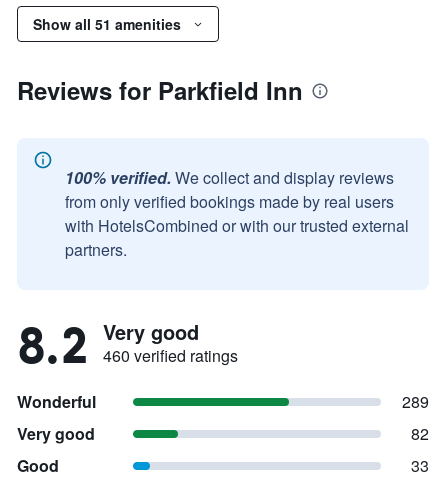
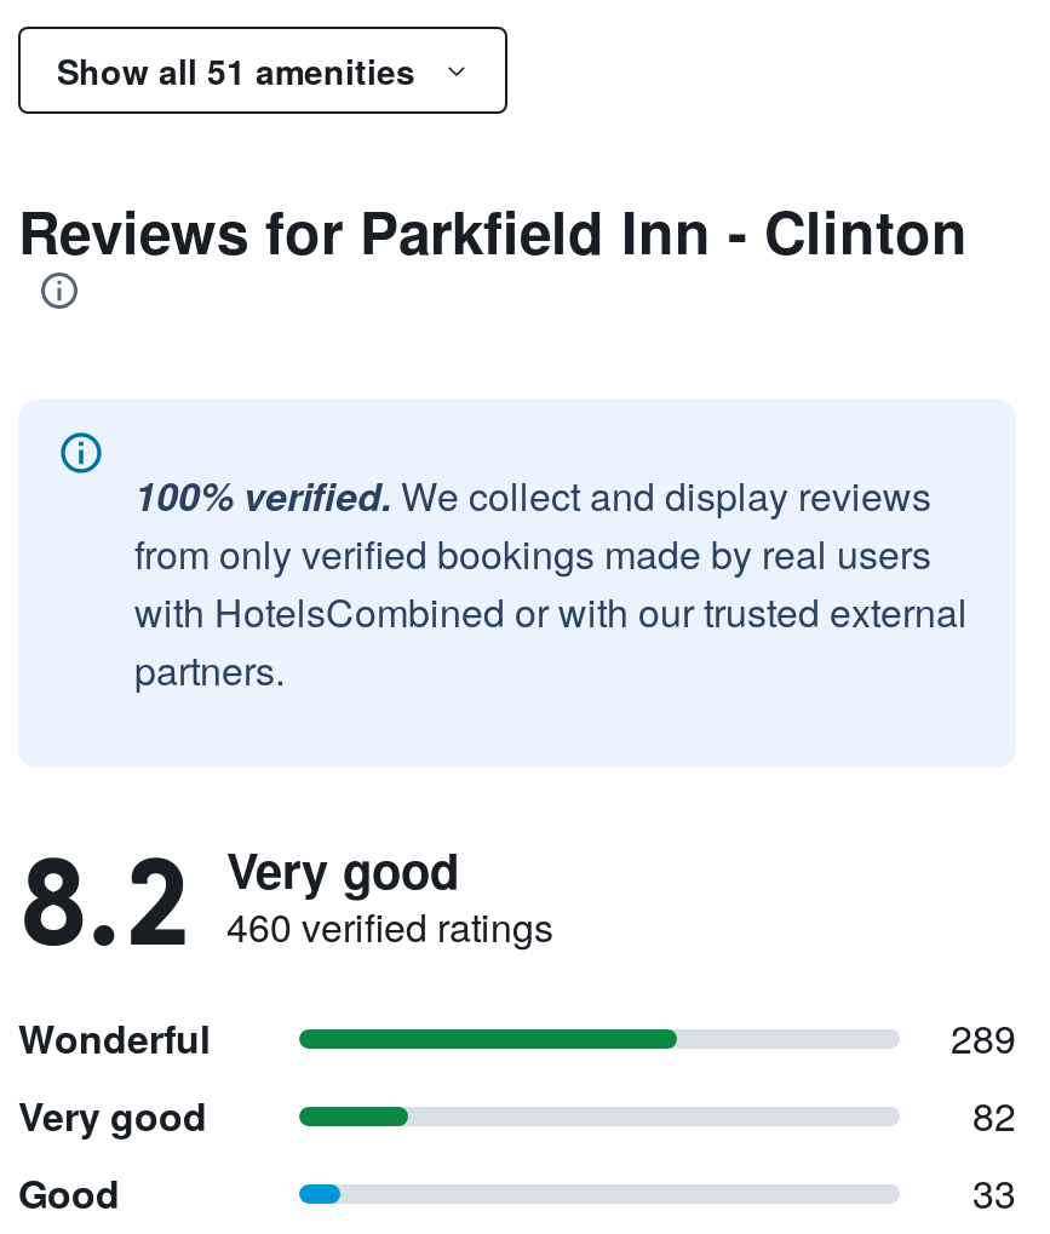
- Reviews for Parkfield Inn
+ Reviews for Parkfield Inn - Clinton
